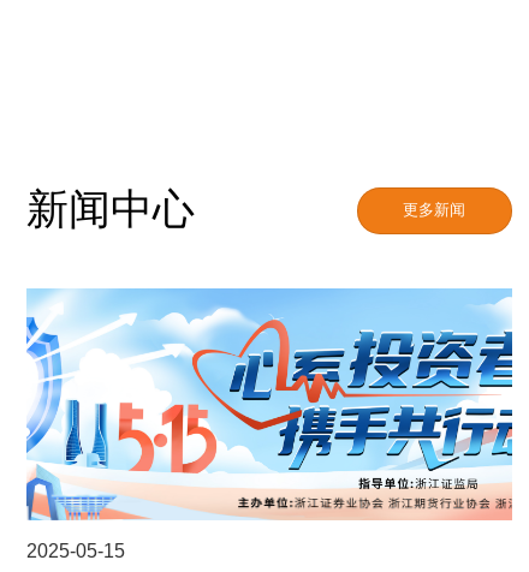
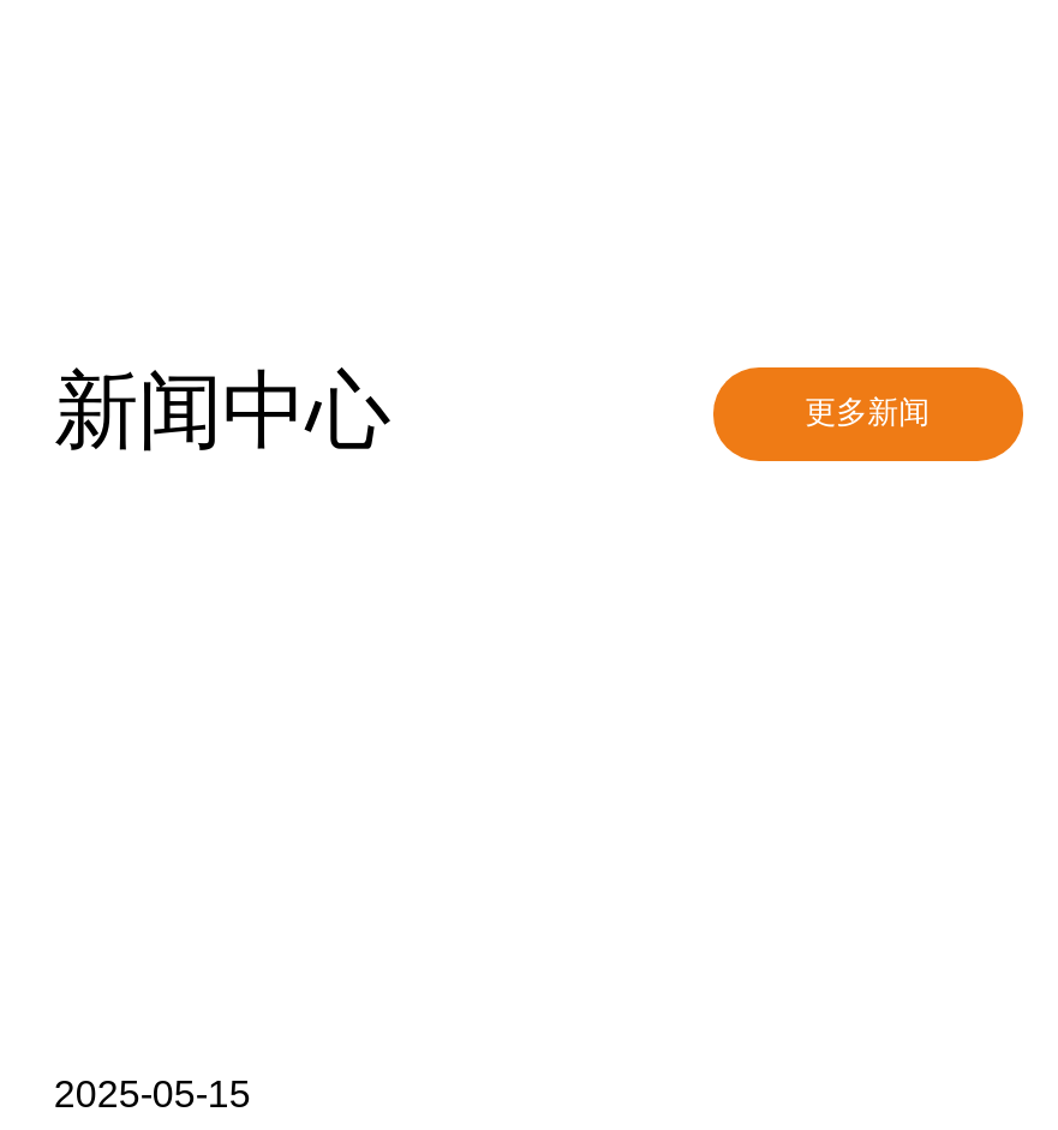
- [image]
